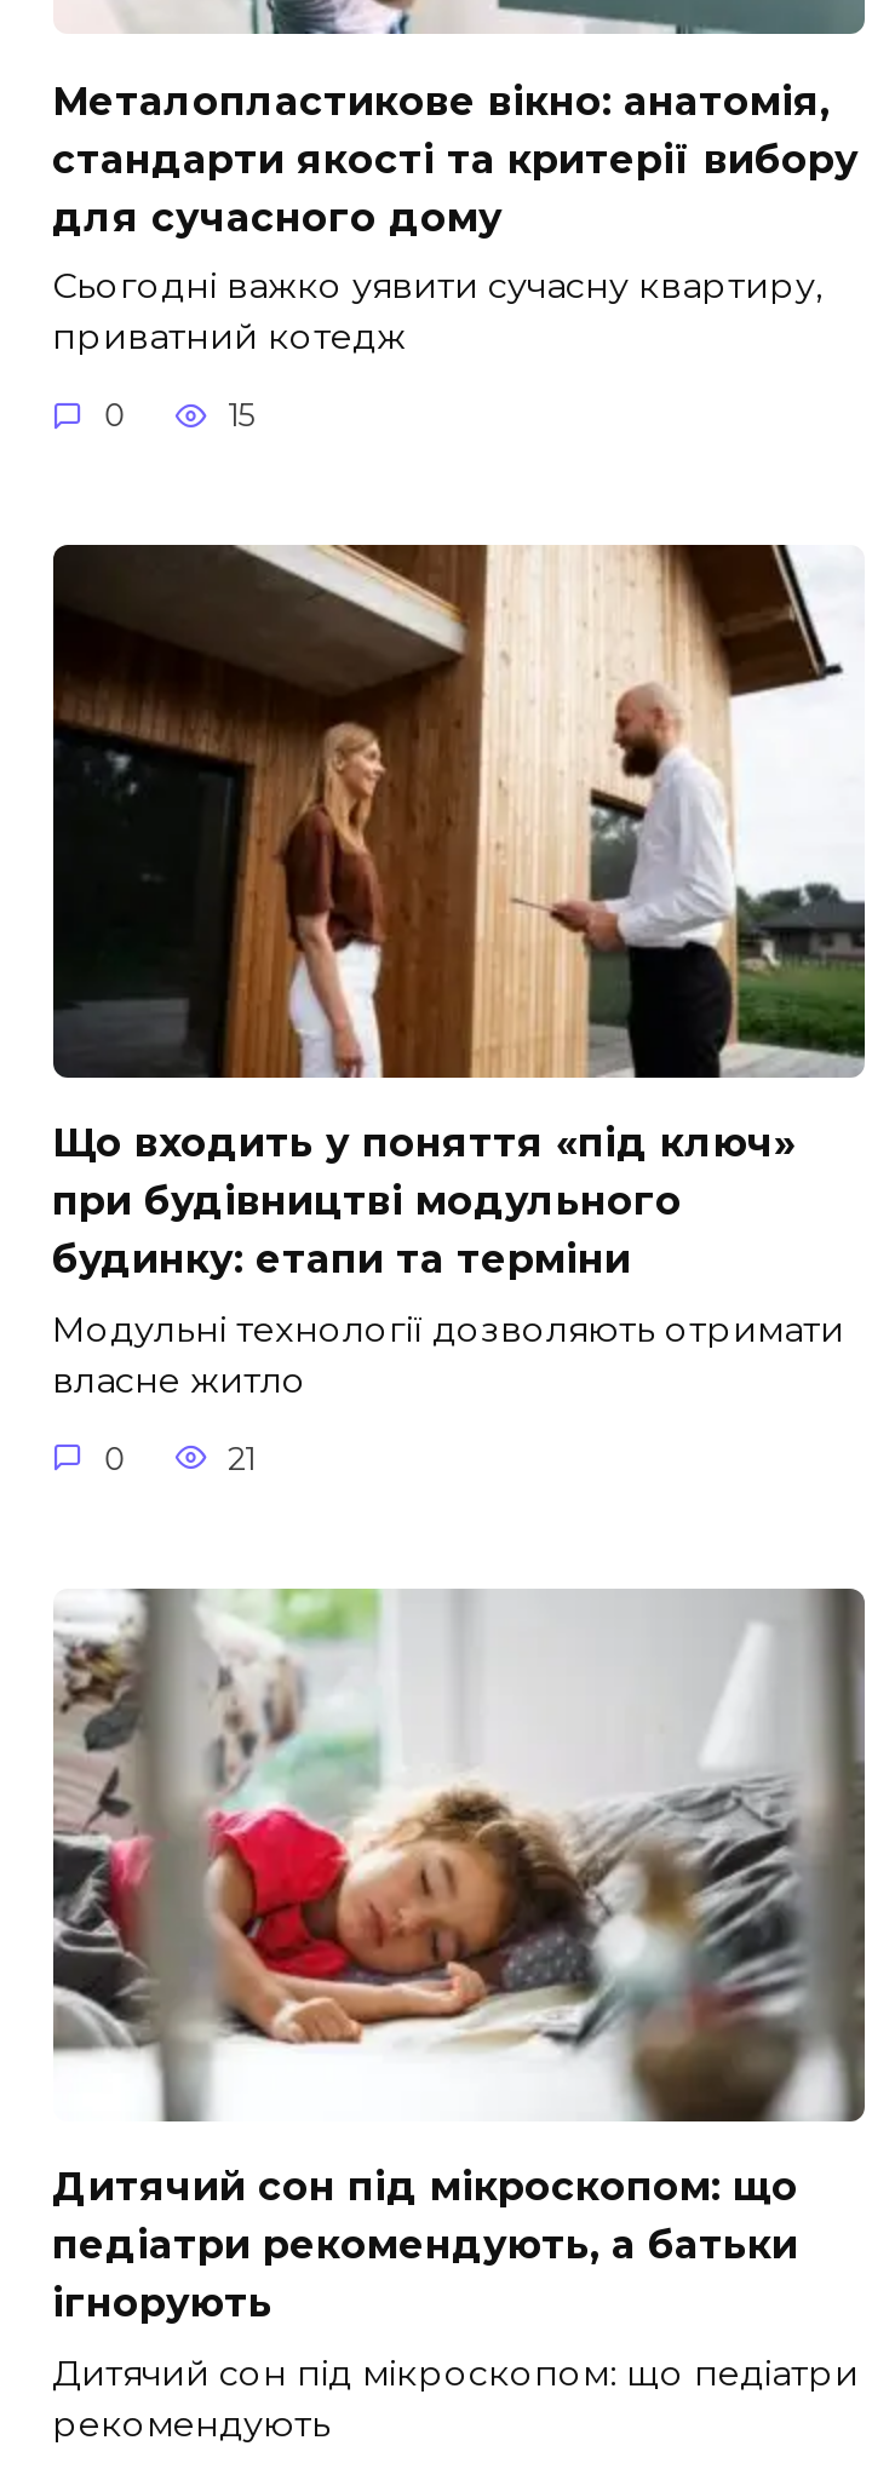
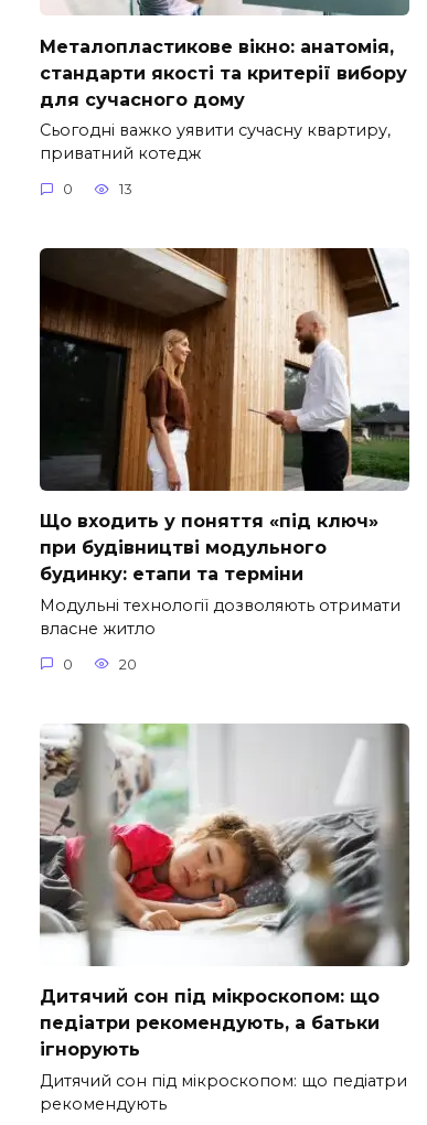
- 15
+ 13

- 21
+ 20
